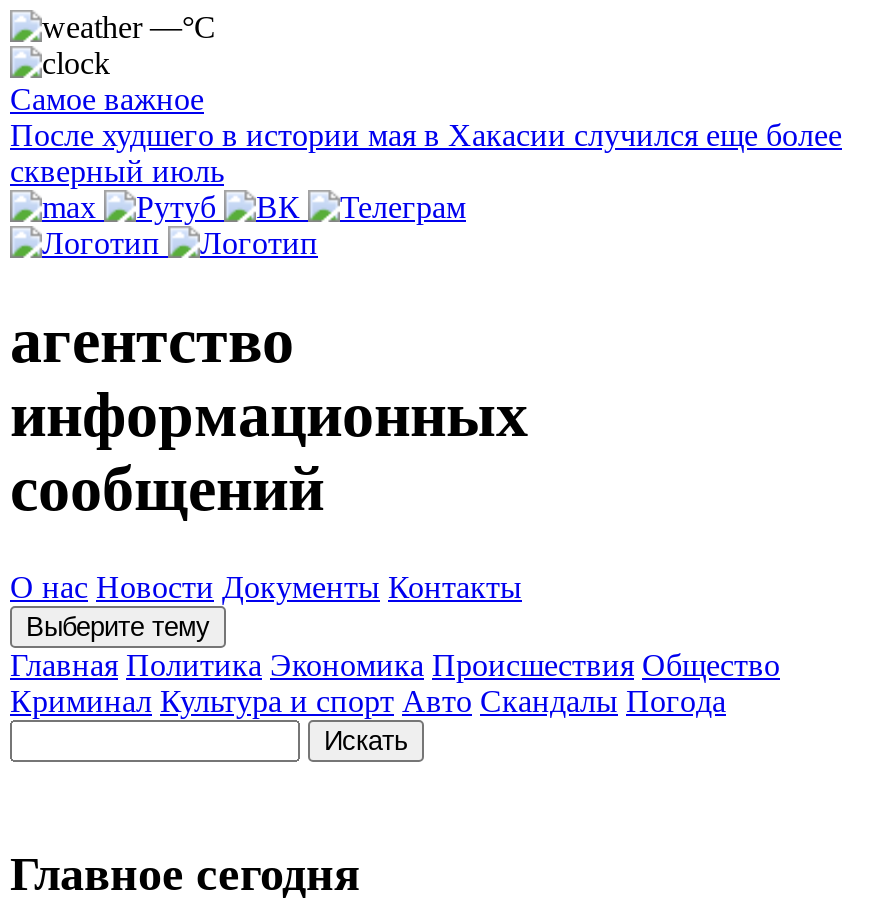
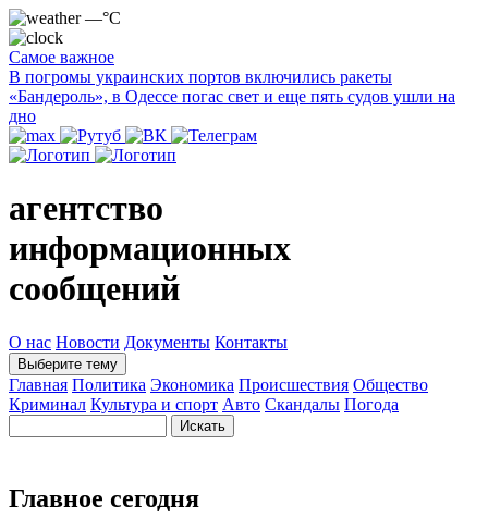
- После худшего в истории мая в Хакасии случился еще более
- скверный июль
+ В погромы украинских портов включились ракеты
+ «Бандероль», в Одессе погас свет и еще пять судов ушли на
+ дно
